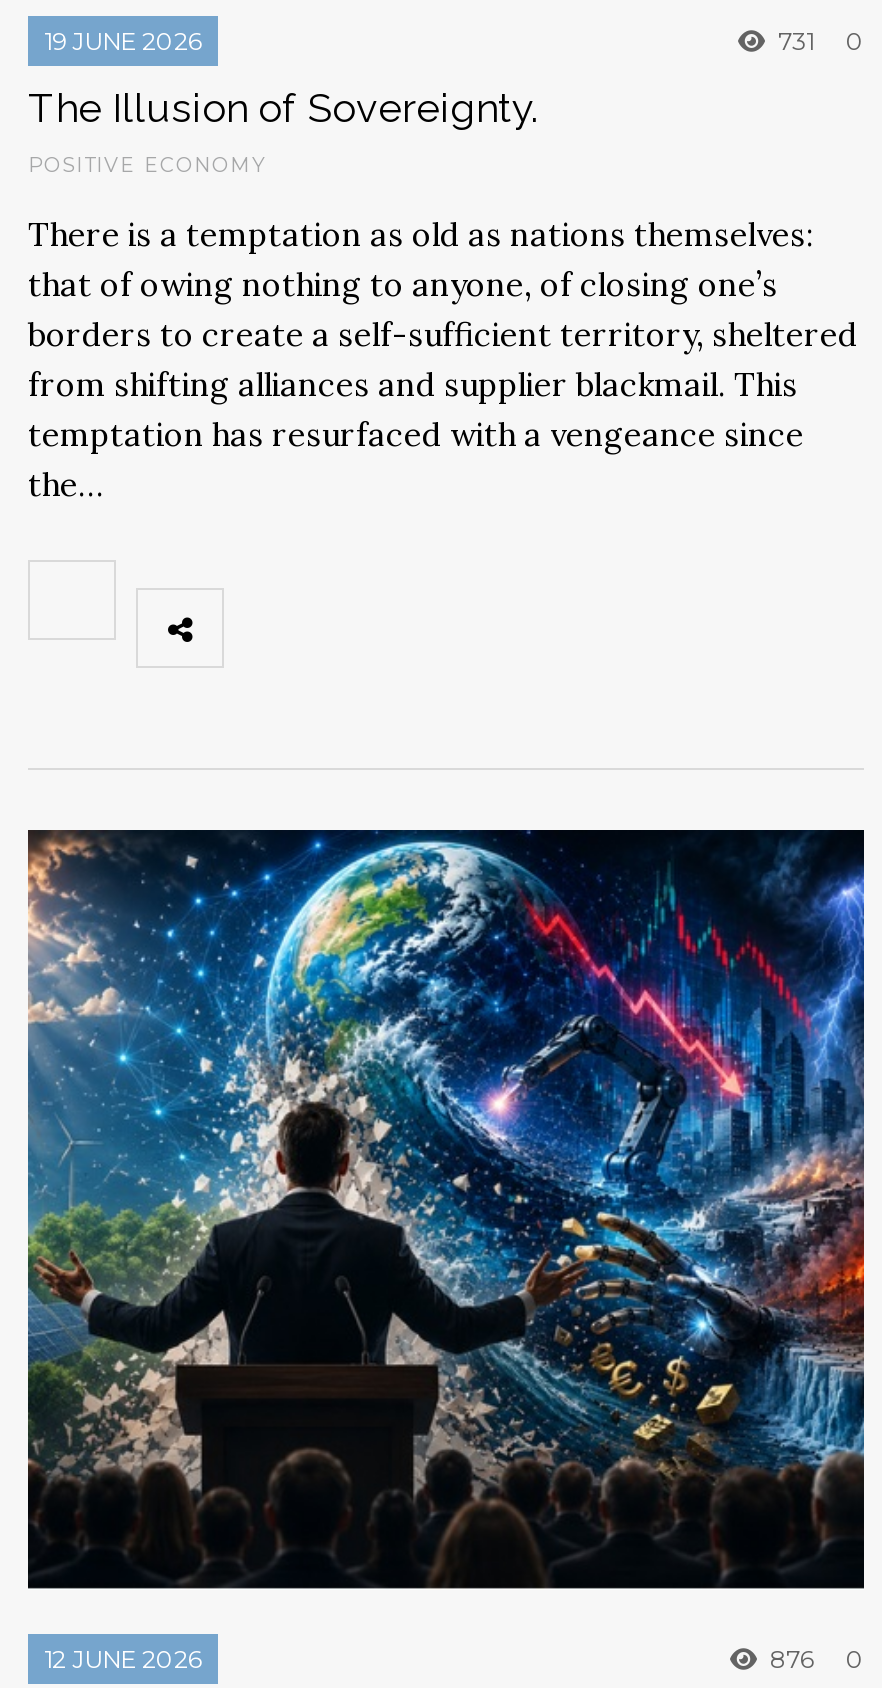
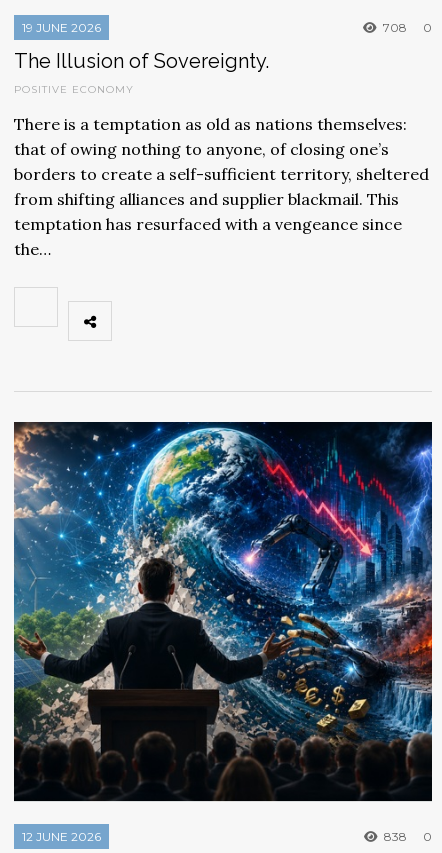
- 731
+ 708

- 876
+ 838
